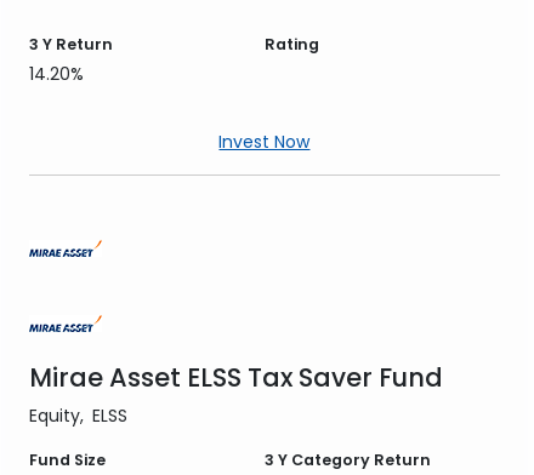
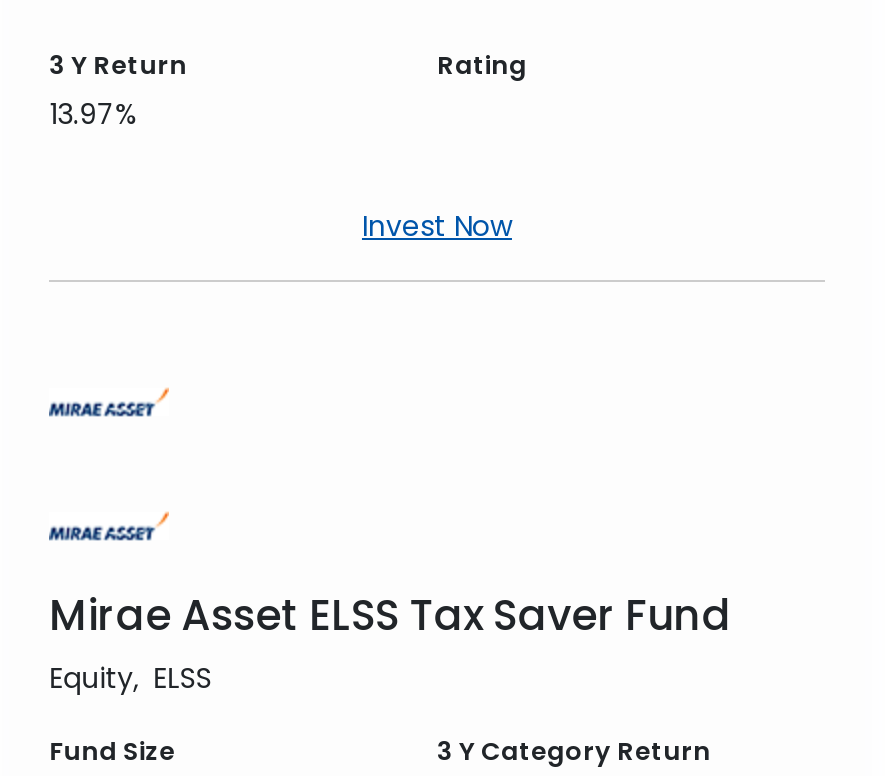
- 14.20%
+ 13.97%
